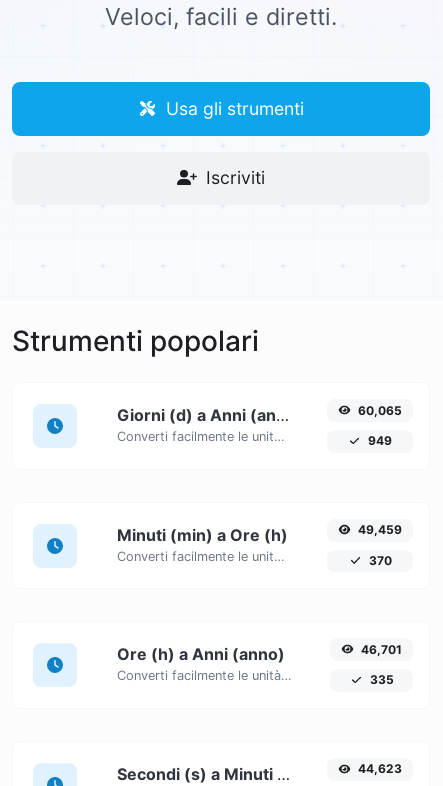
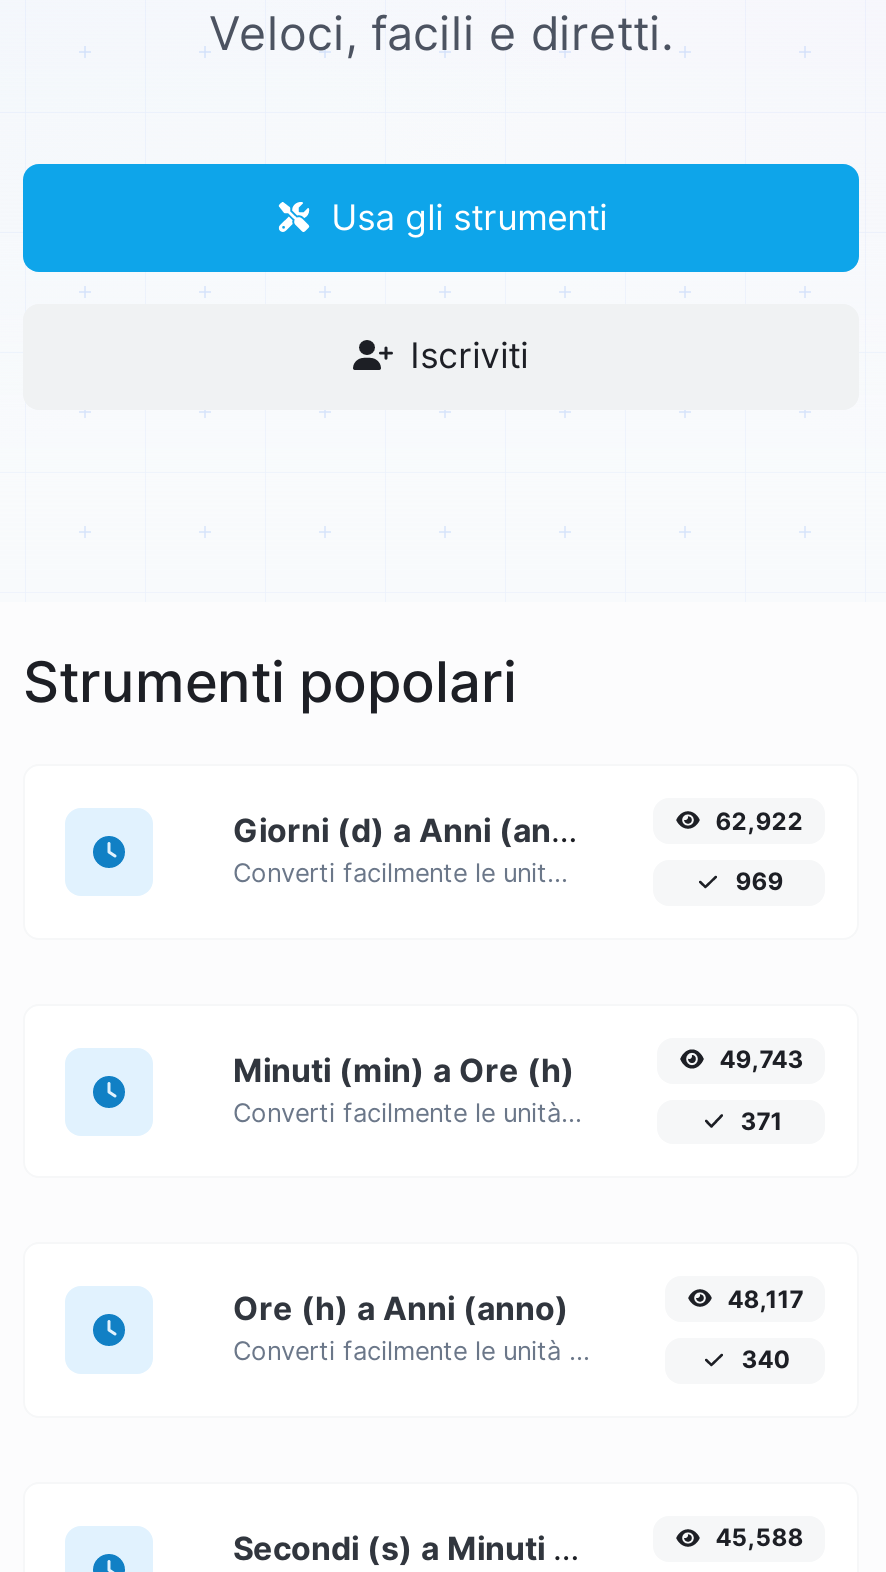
- 60,065
+ 62,922

- 949
+ 969

- 49,459
+ 49,743

- 370
+ 371

- 46,701
+ 48,117

- 335
+ 340

- 44,623
+ 45,588
